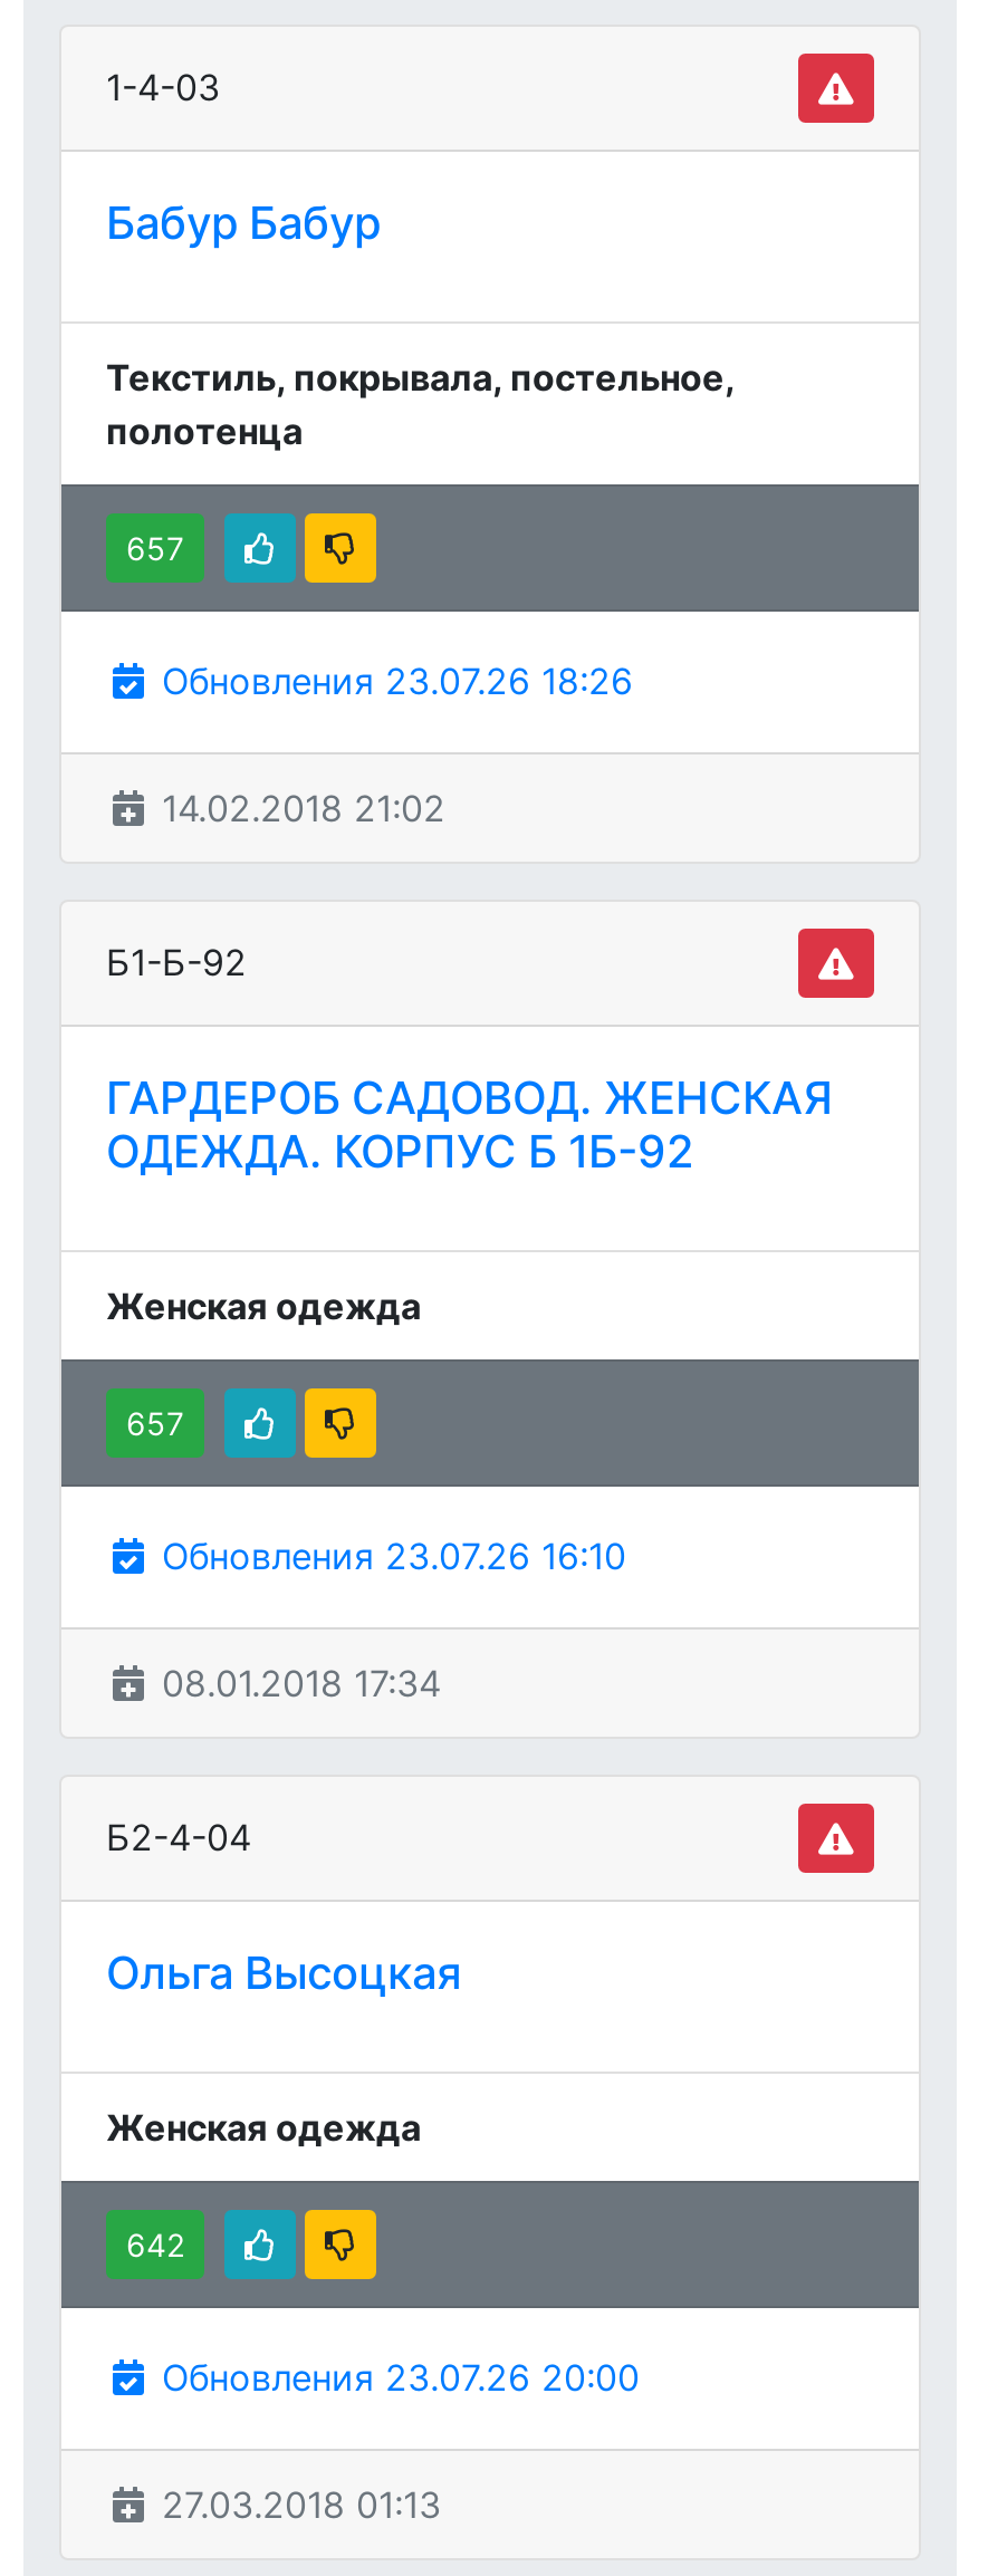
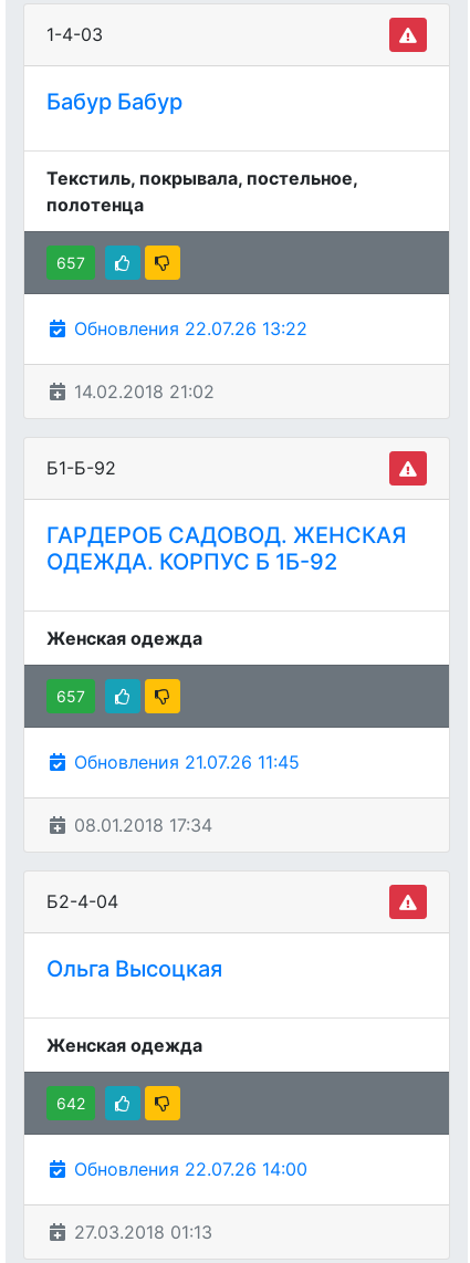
- Обновления 23.07.26 18:26
+ Обновления 22.07.26 13:22

- Обновления 23.07.26 16:10
+ Обновления 21.07.26 11:45

- Обновления 23.07.26 20:00
+ Обновления 22.07.26 14:00
